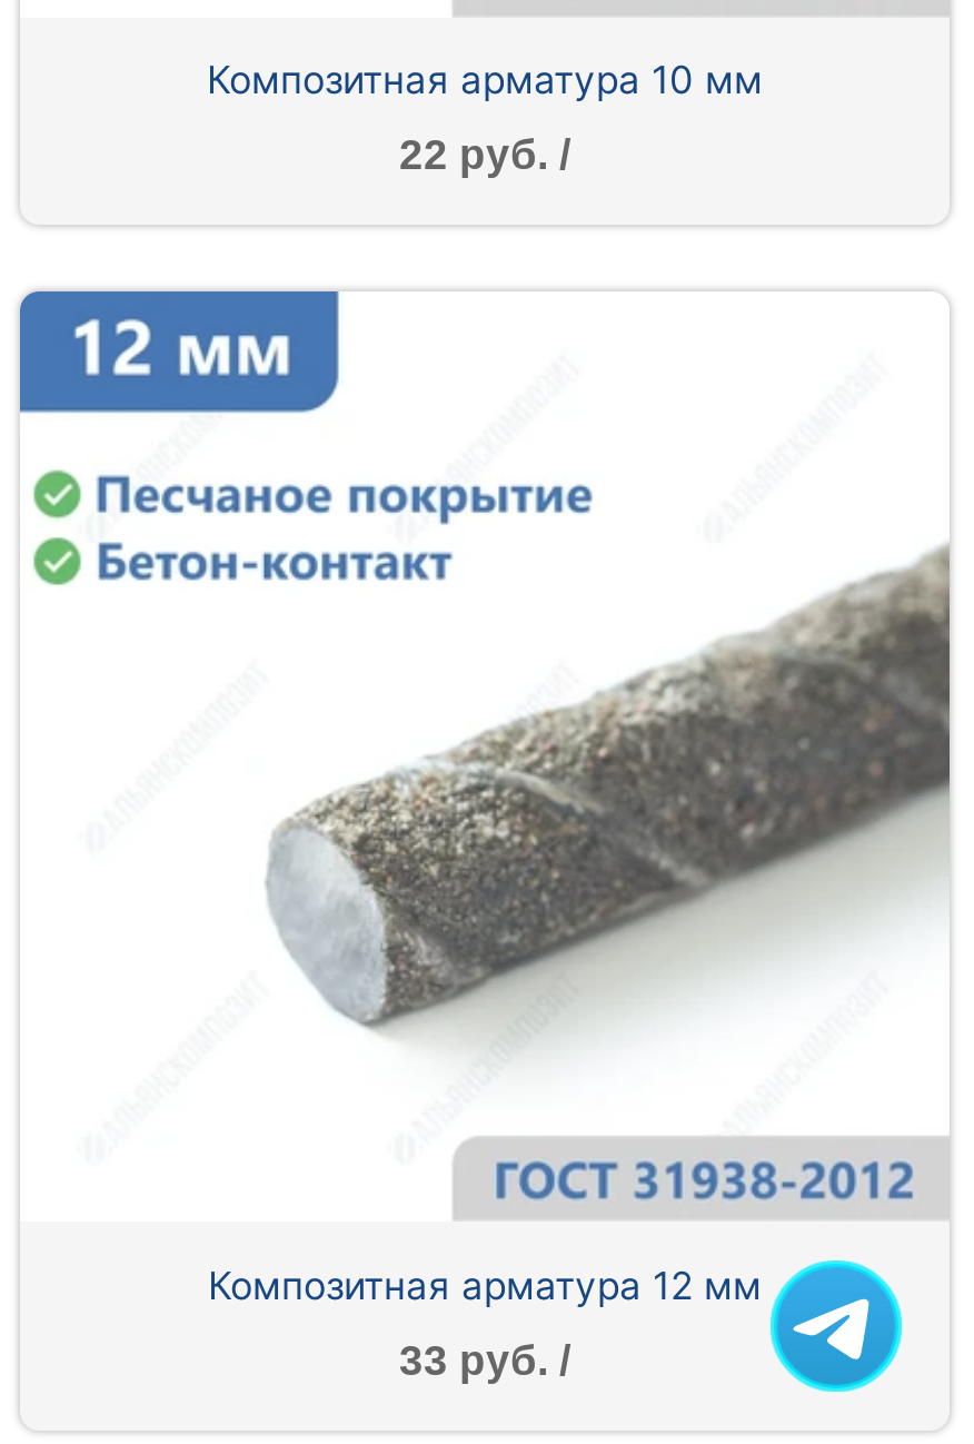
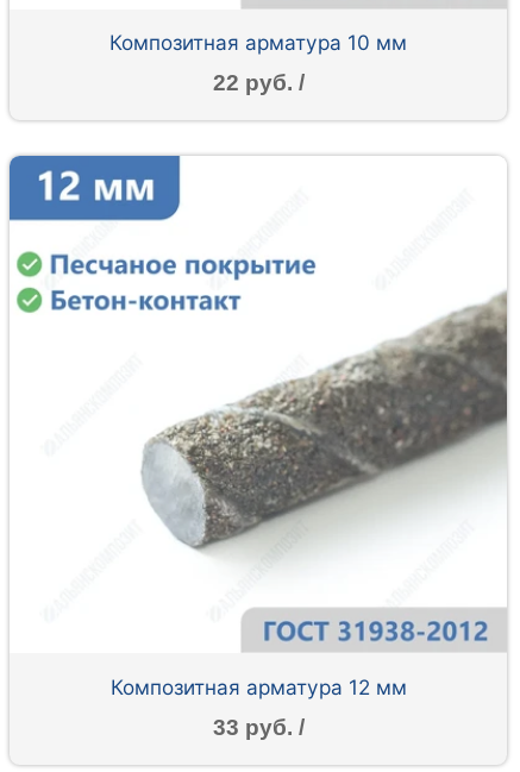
- [image]
